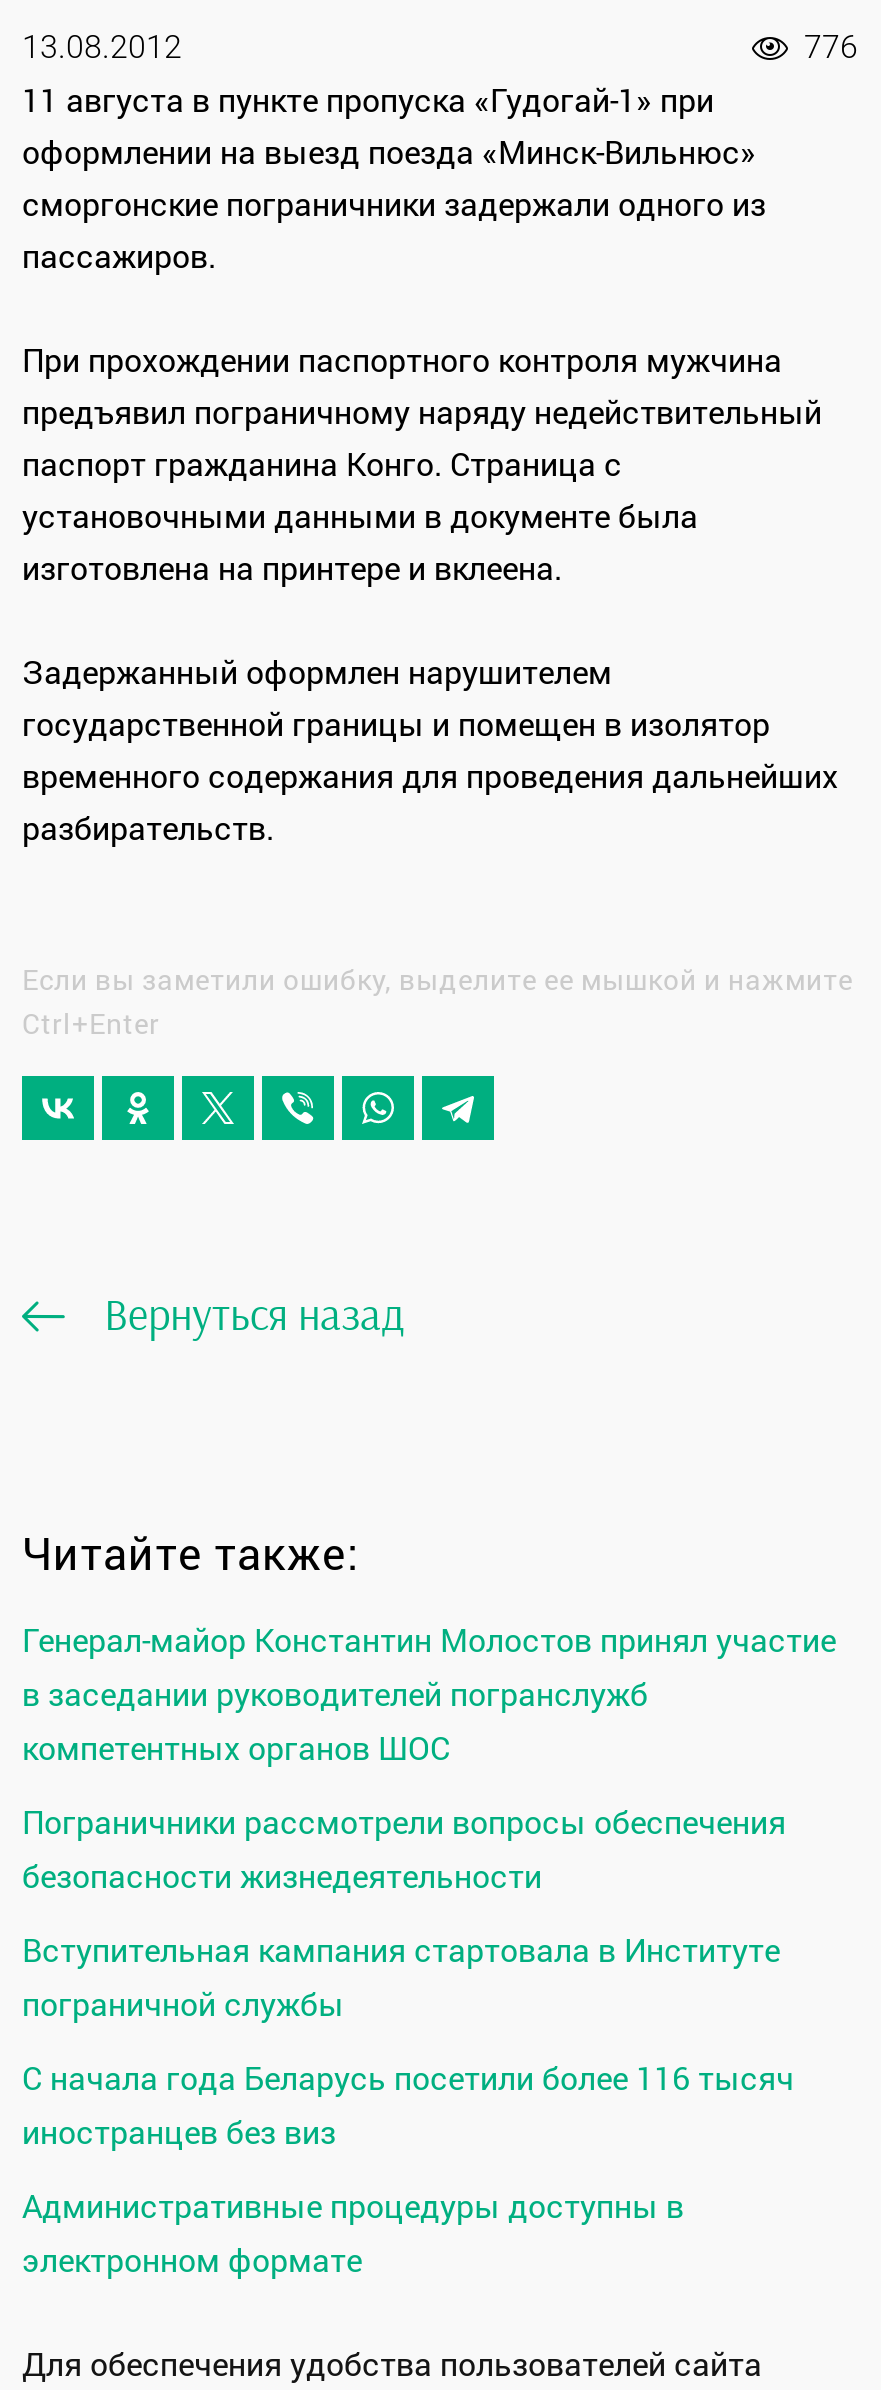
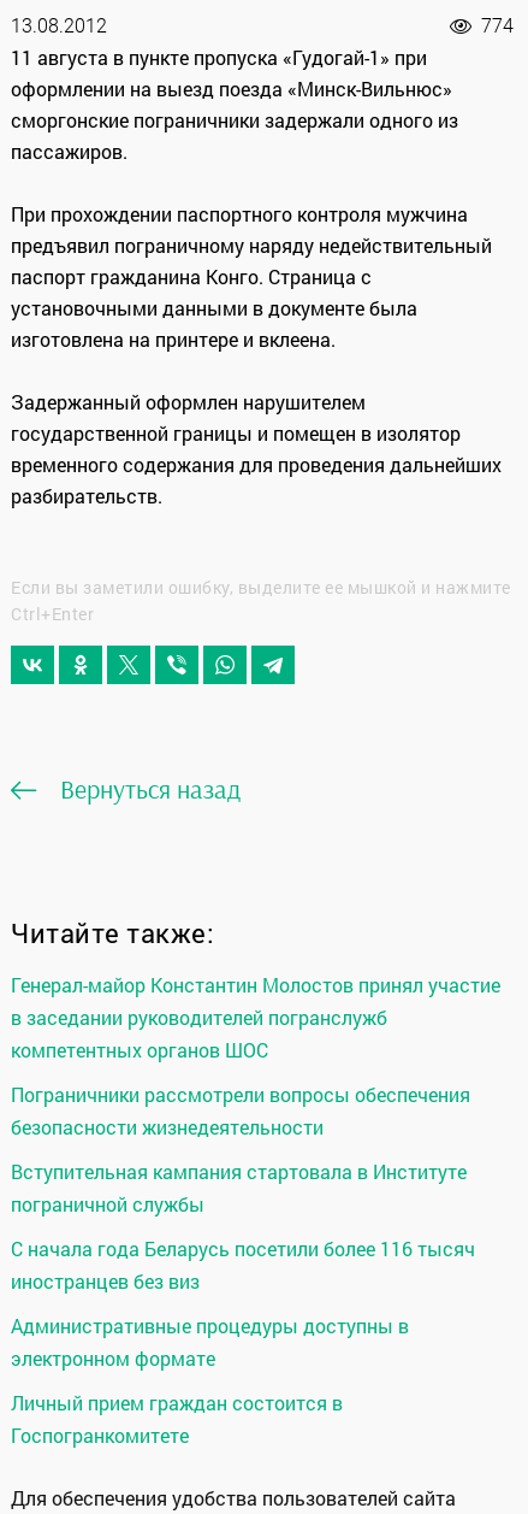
- 776
+ 774

+ Личный прием граждан состоится в
+ Госпогранкомитете
